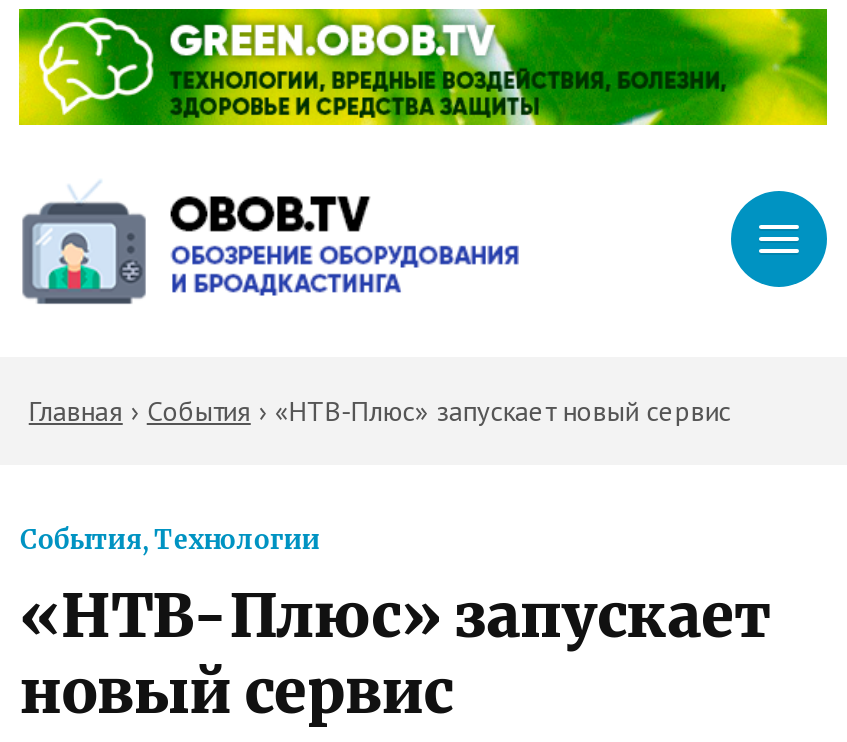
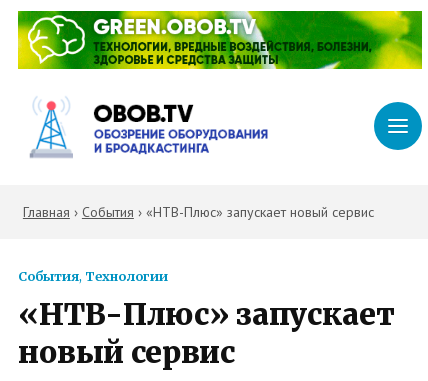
- [image]
+ [image]
